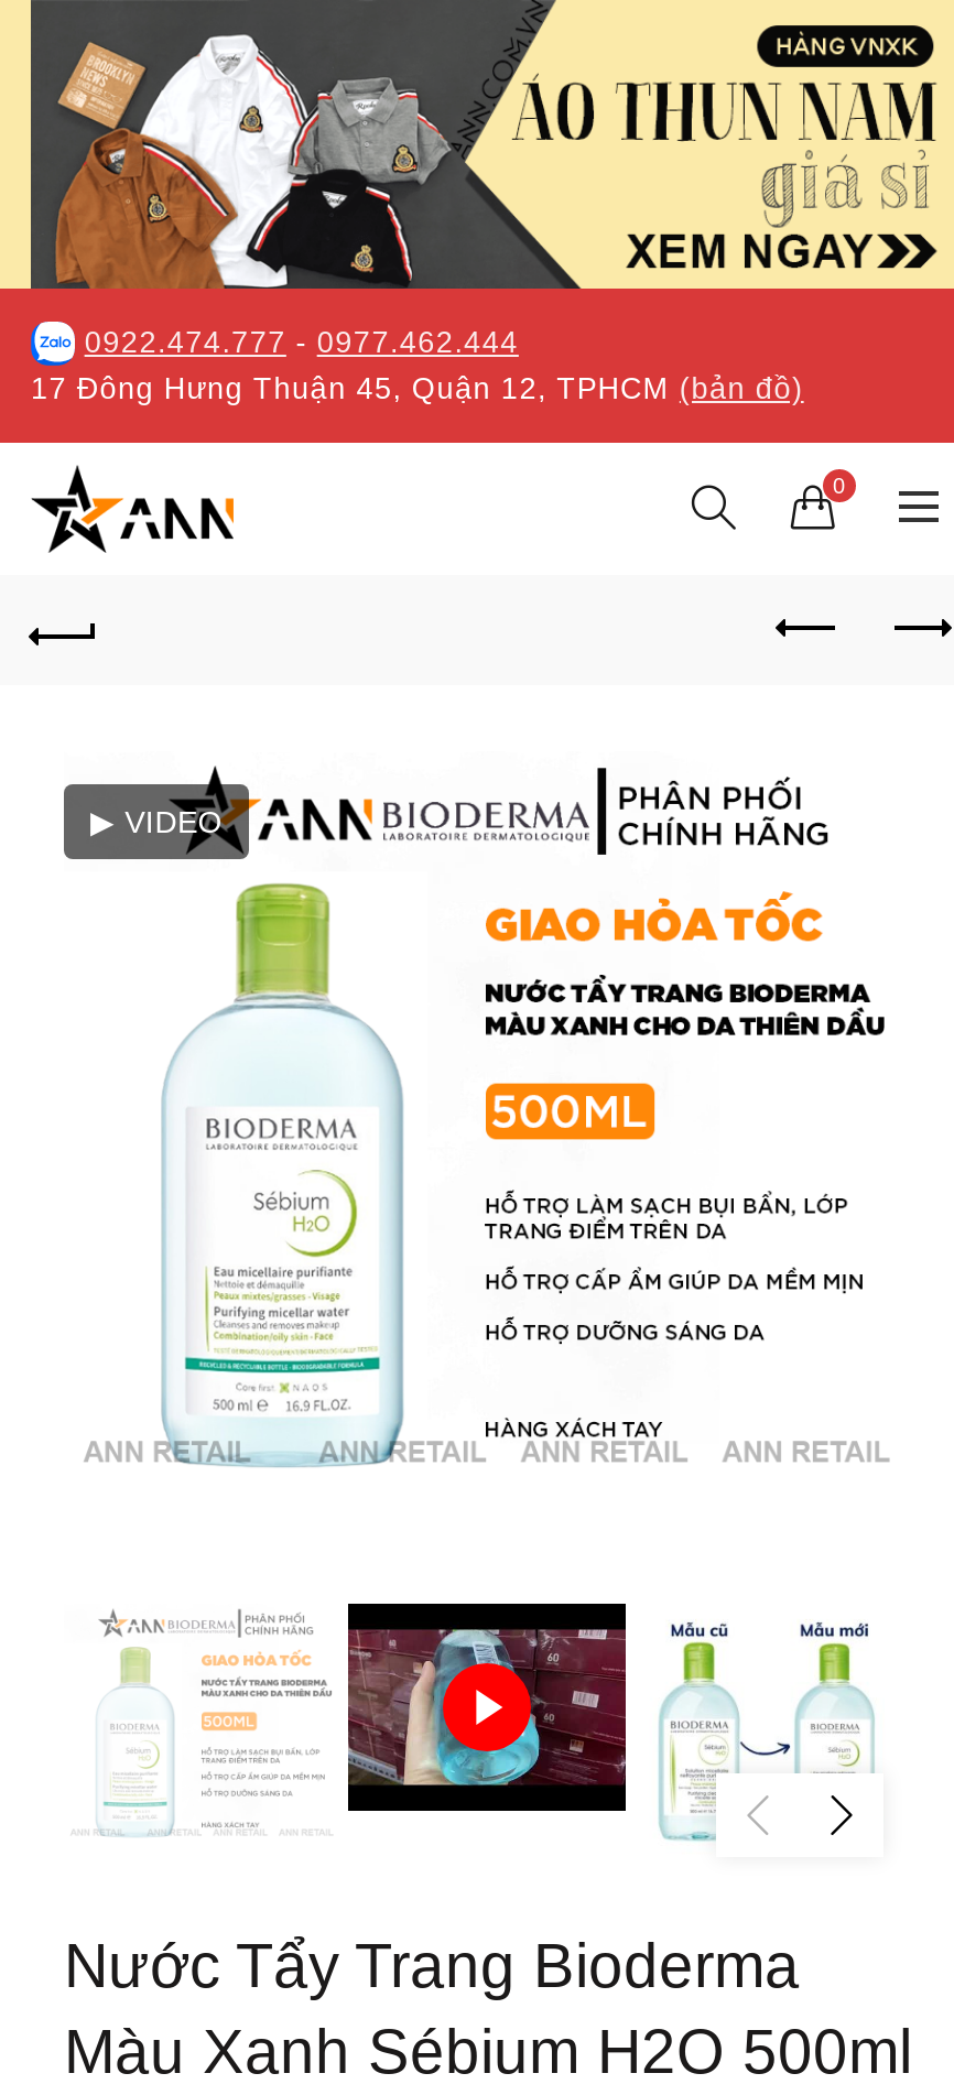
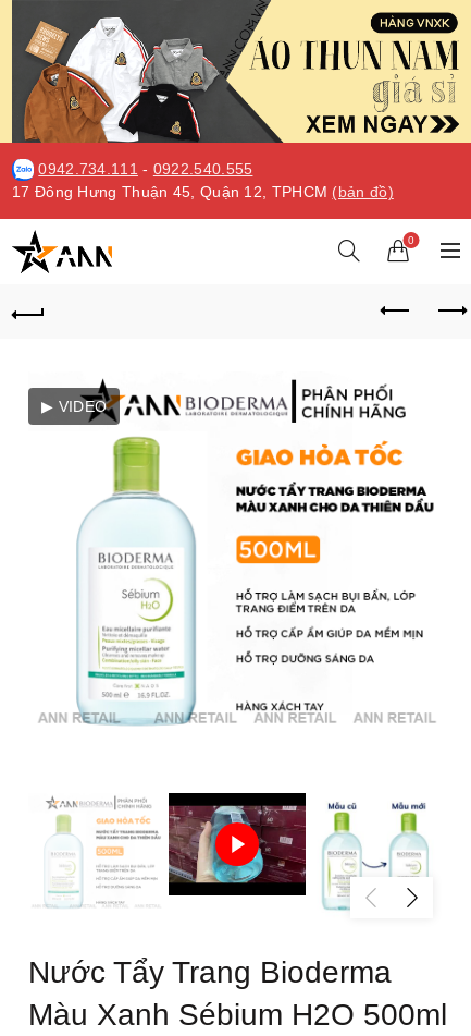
- 0922.474.777 - 0977.462.444
+ 0942.734.111 - 0922.540.555
